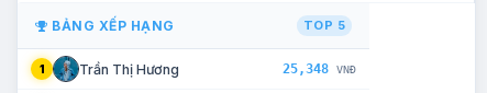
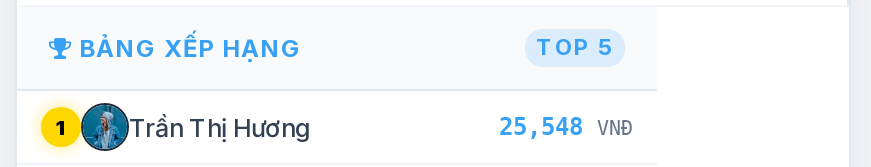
- 25,348 VNĐ
+ 25,548 VNĐ
